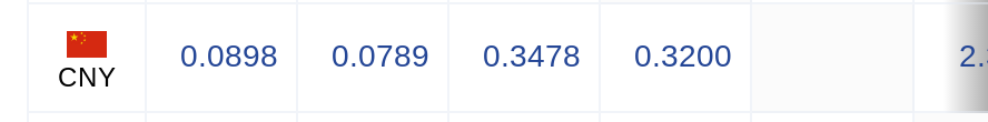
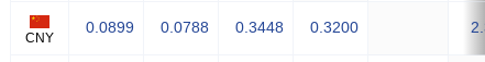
- 0.0898
+ 0.0899

- 0.0789
+ 0.0788

- 0.3478
+ 0.3448
